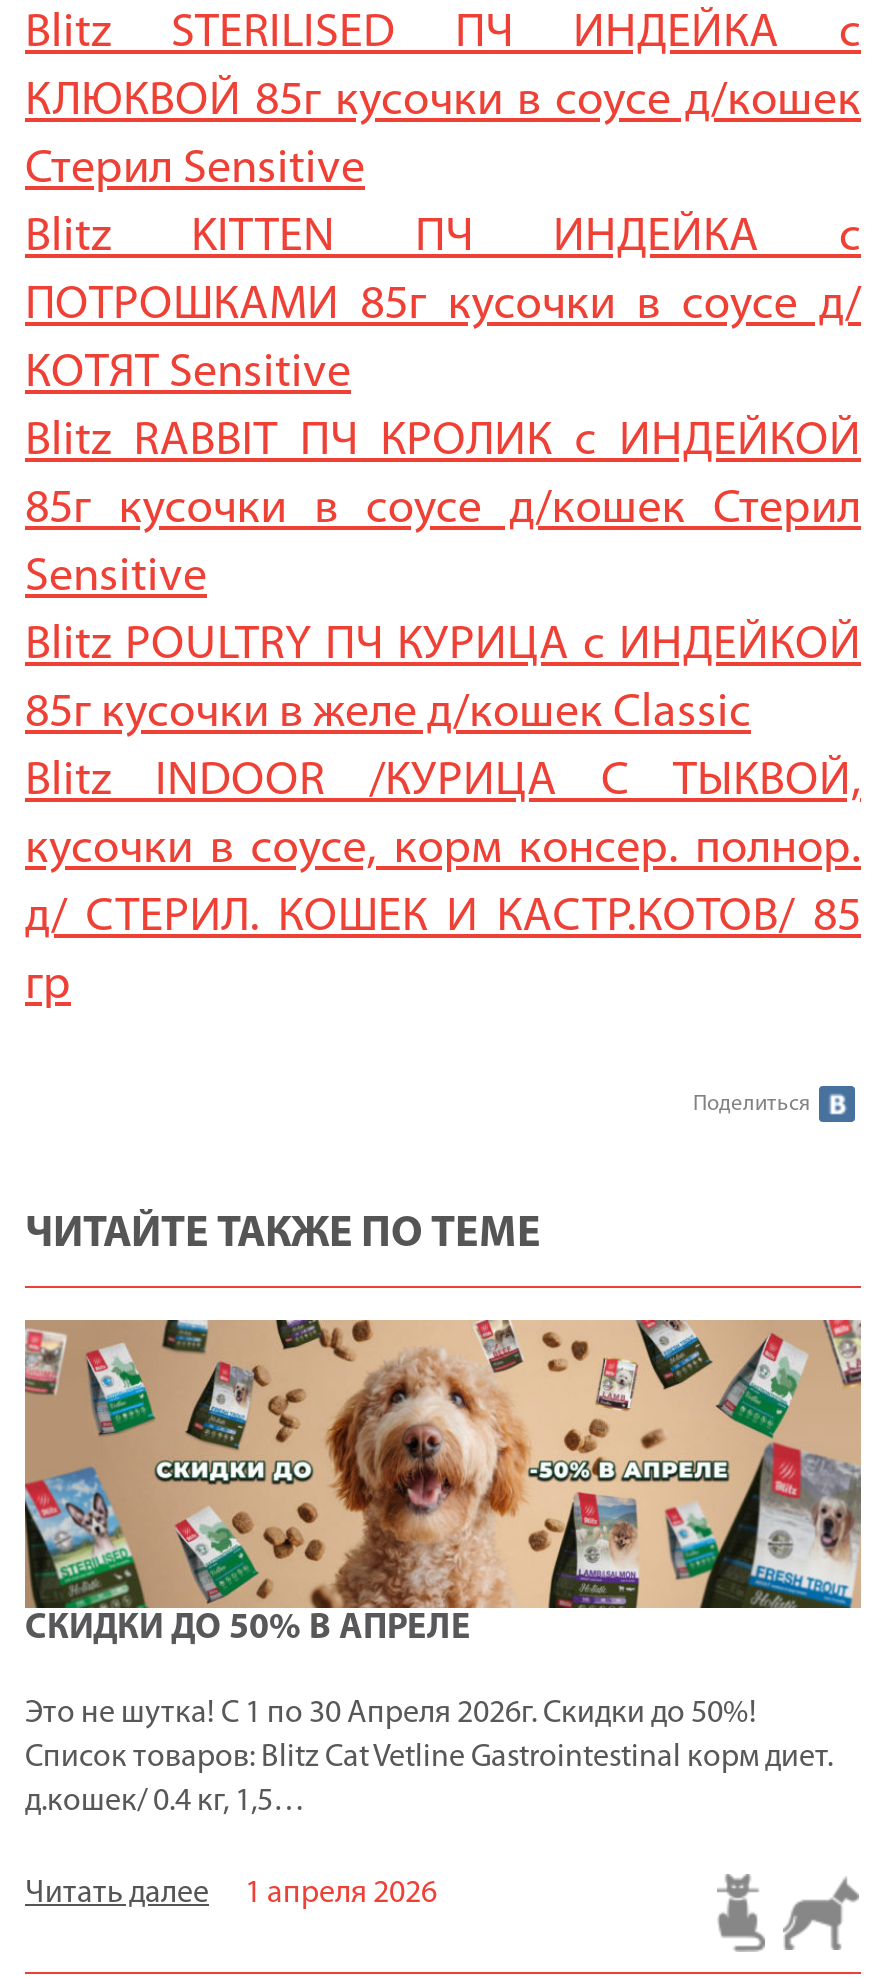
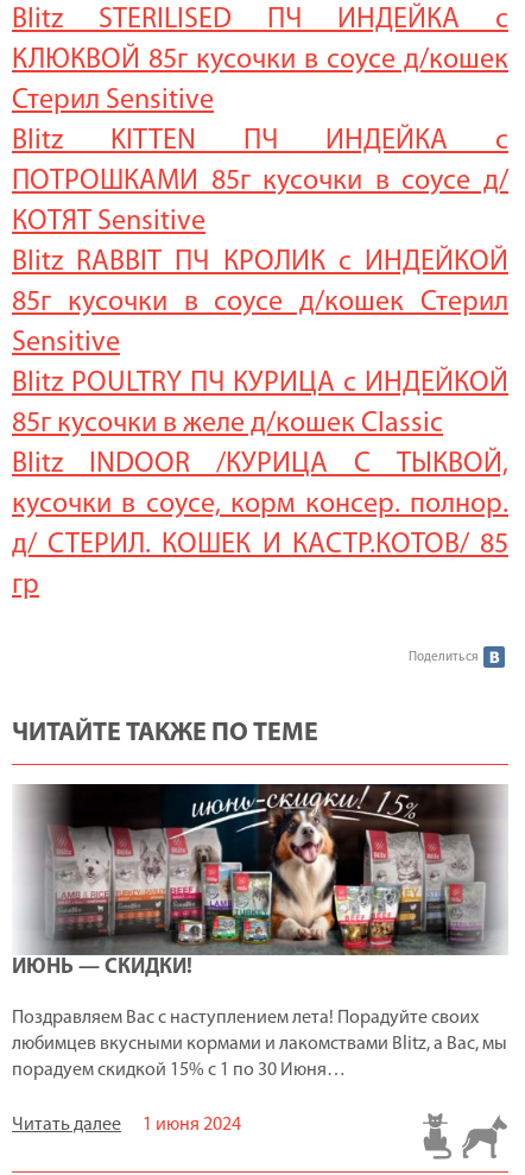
- [image]
- СКИДКИ ДО 50% В АПРЕЛЕ
+ [image]
+ ИЮНЬ — СКИДКИ!

- Это не шутка! С 1 по 30 Апреля 2026г. Скидки до 50%!
- Список товаров: Blitz Cat Vetline Gastrointestinal корм диет.
- д.кошек/ 0.4 кг, 1,5…
+ Поздравляем Вас с наступлением лета! Порадуйте своих
+ любимцев вкусными кормами и лакомствами Blitz, а Вас, мы
+ порадуем скидкой 15% с 1 по 30 Июня…

- Читать далее 1 апреля 2026
+ Читать далее 1 июня 2024
